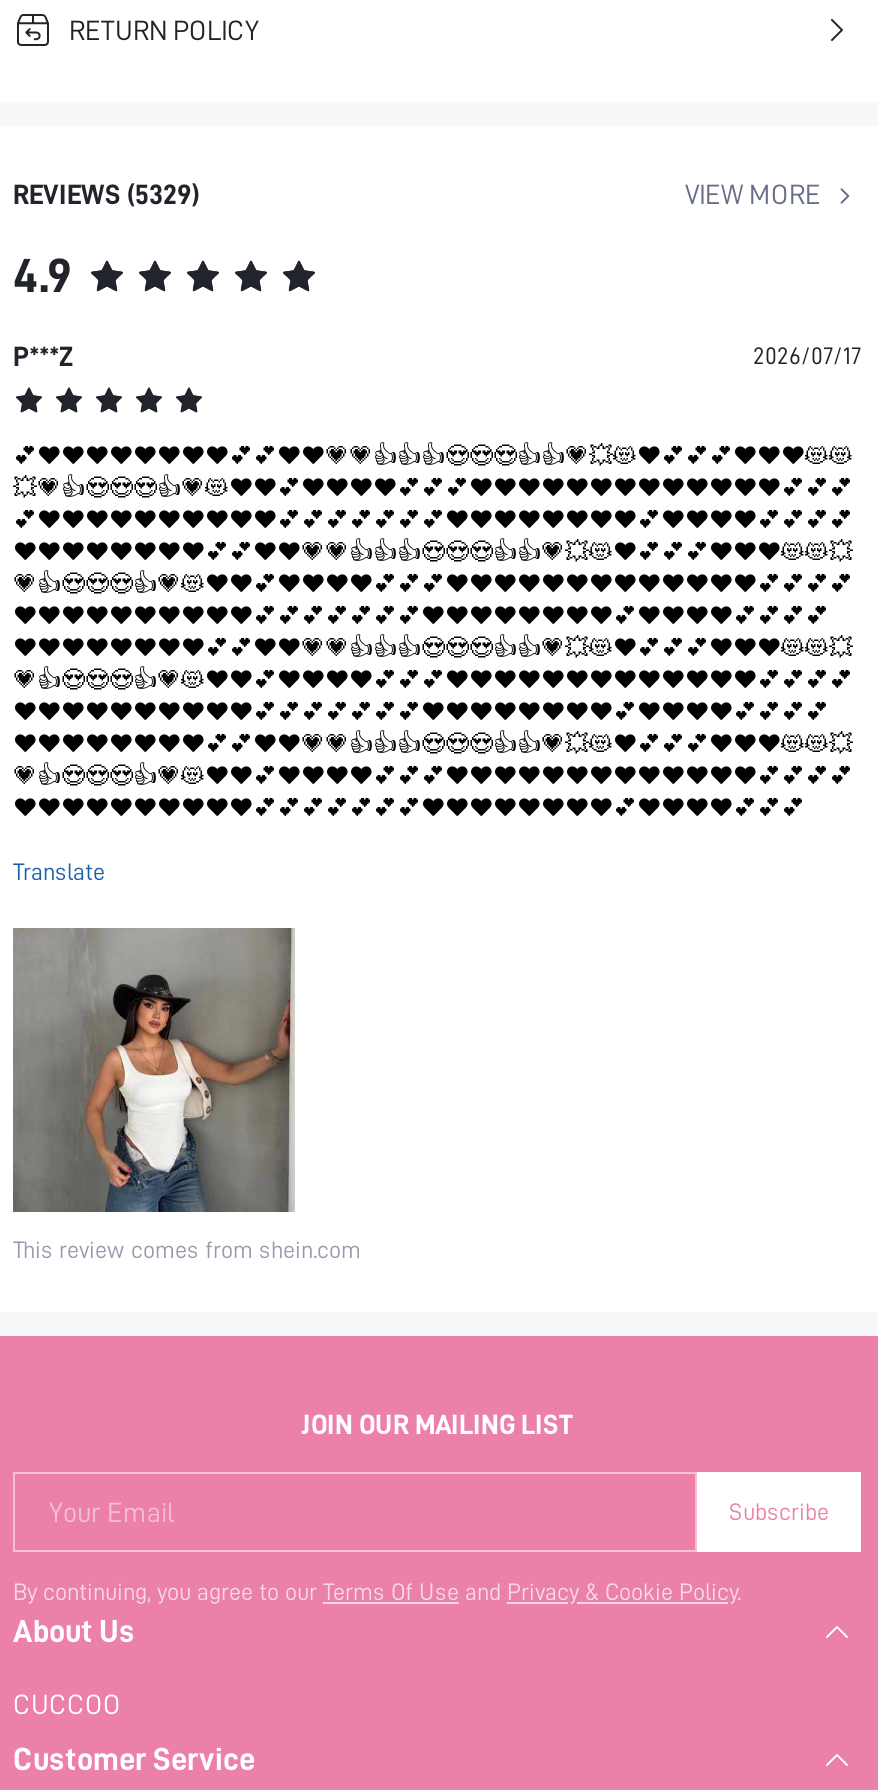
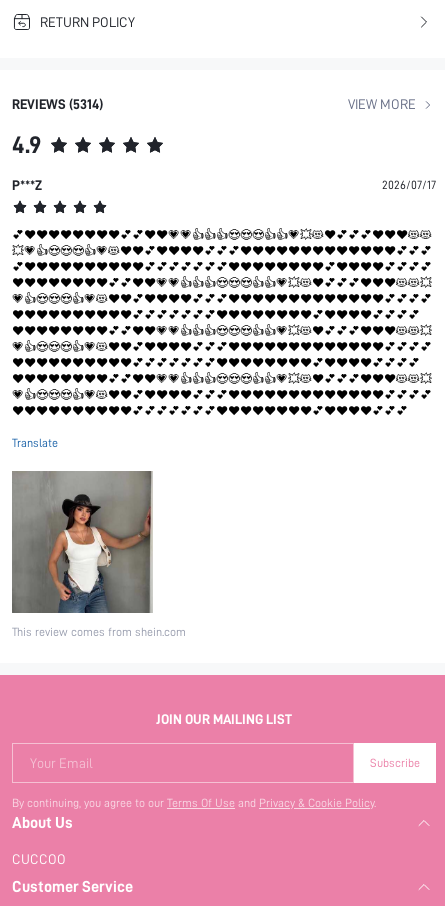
- REVIEWS (5329)
+ REVIEWS (5314)
